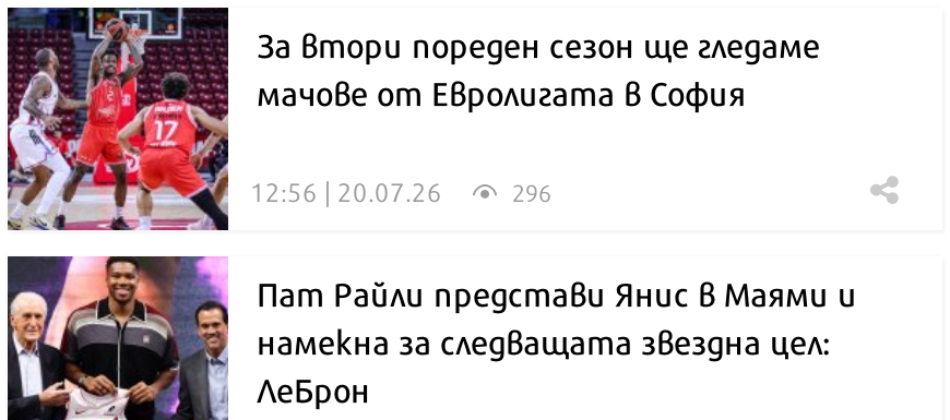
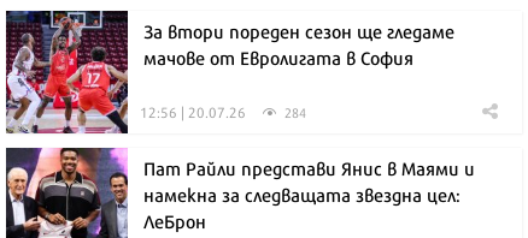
- 296
+ 284
